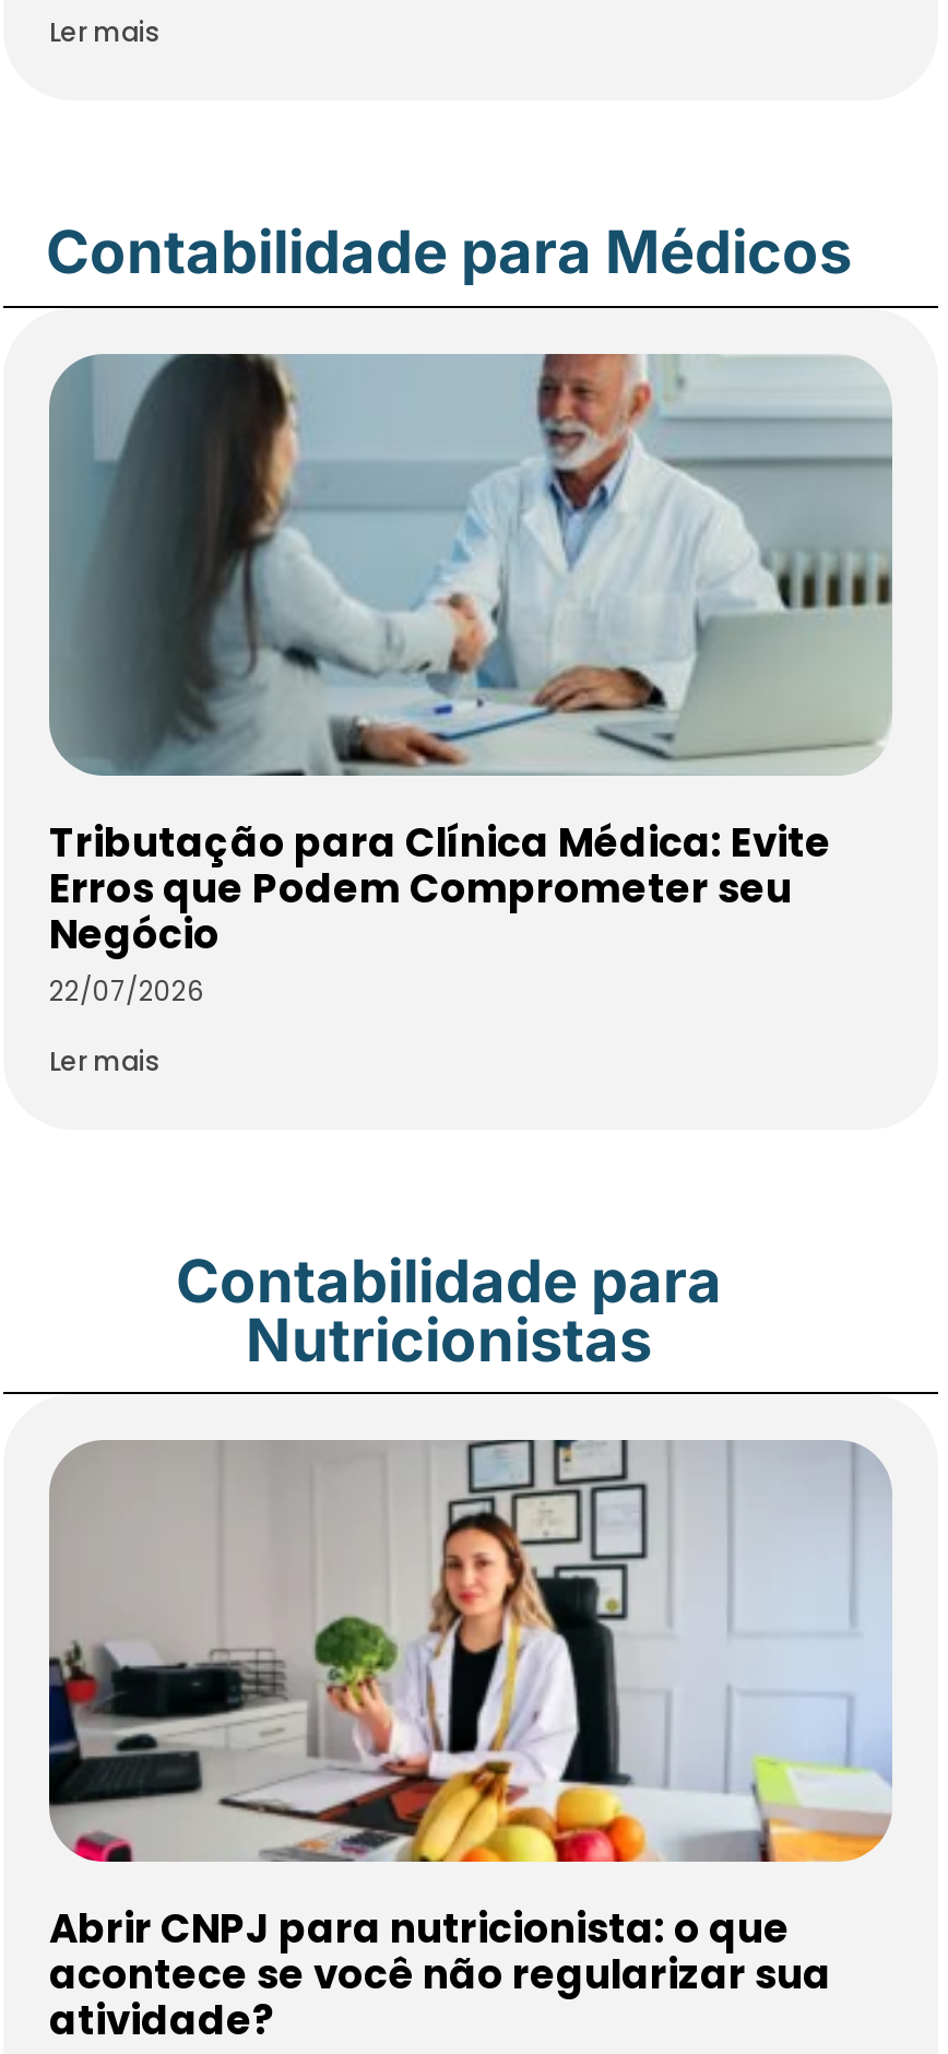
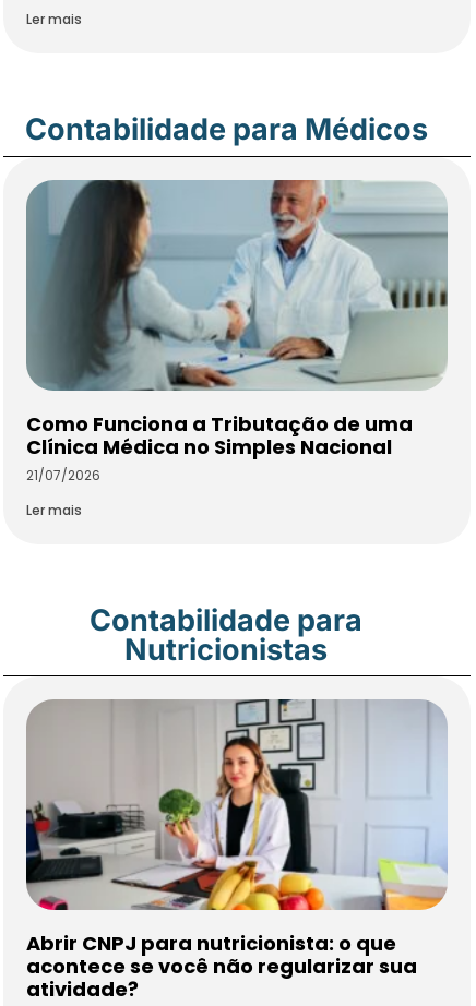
- Tributação para Clínica Médica: Evite
- Erros que Podem Comprometer seu
- Negócio
- 22/07/2026
+ Como Funciona a Tributação de uma
+ Clínica Médica no Simples Nacional
+ 21/07/2026
